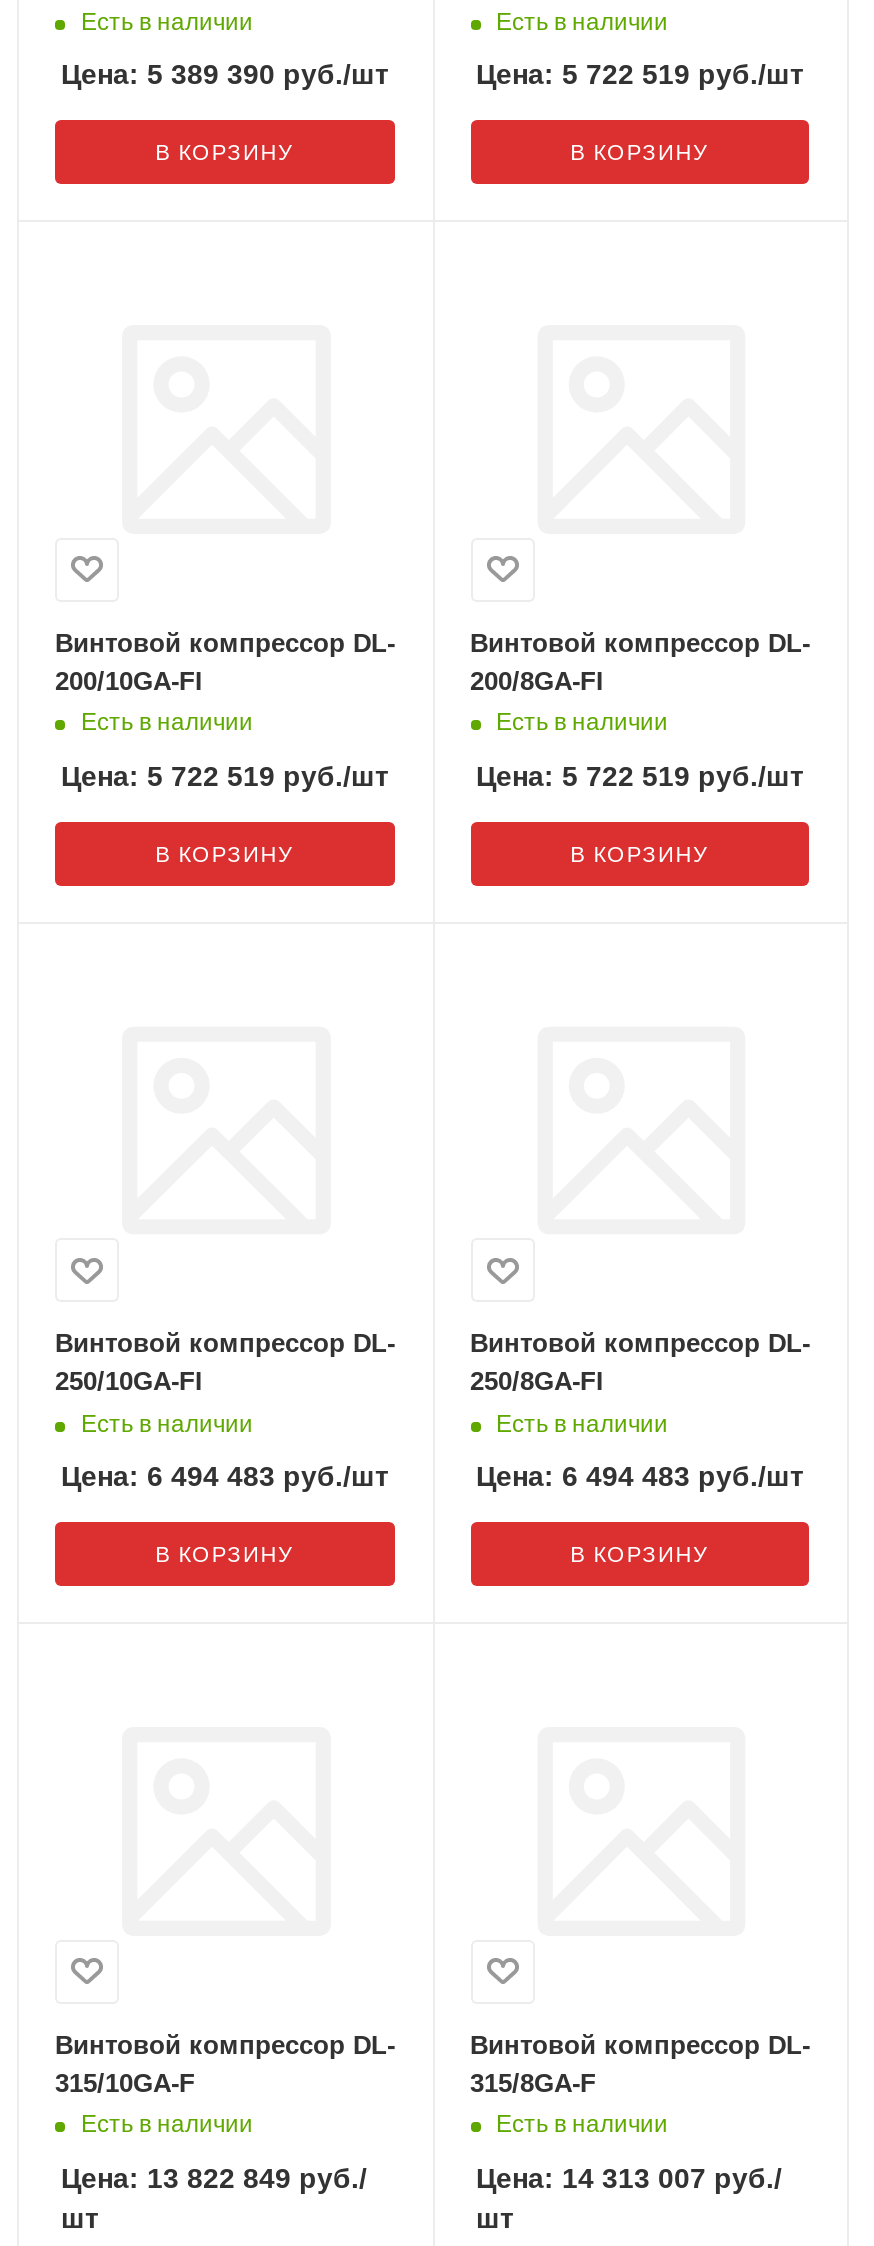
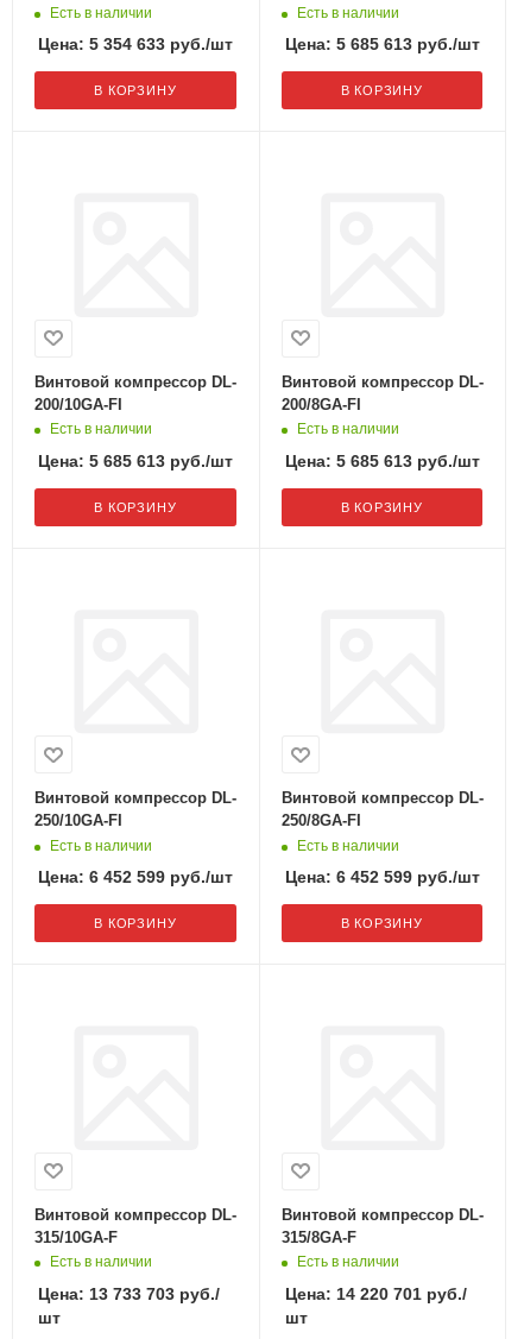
- Цена: 5 389 390 руб./шт
+ Цена: 5 354 633 руб./шт

- Цена: 5 722 519 руб./шт
+ Цена: 5 685 613 руб./шт

- Цена: 5 722 519 руб./шт
+ Цена: 5 685 613 руб./шт

- Цена: 5 722 519 руб./шт
+ Цена: 5 685 613 руб./шт

- Цена: 6 494 483 руб./шт
+ Цена: 6 452 599 руб./шт

- Цена: 6 494 483 руб./шт
+ Цена: 6 452 599 руб./шт

- Цена: 13 822 849 руб./
+ Цена: 13 733 703 руб./

- Цена: 14 313 007 руб./
+ Цена: 14 220 701 руб./
